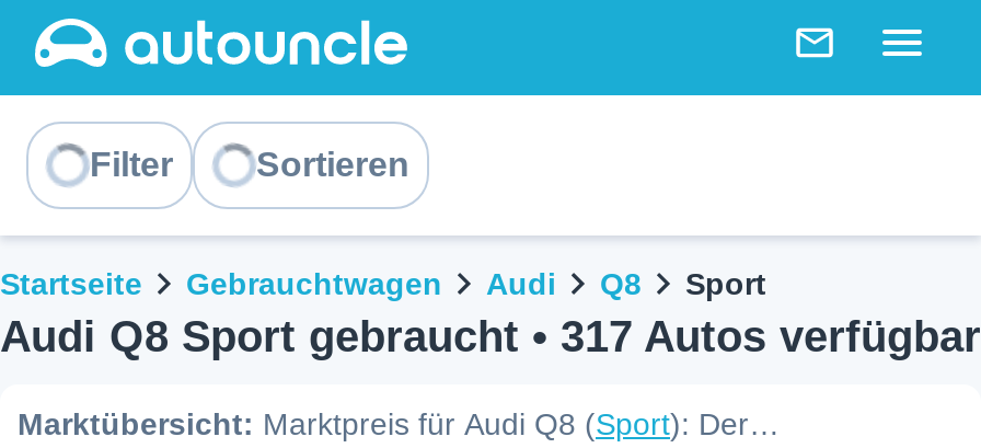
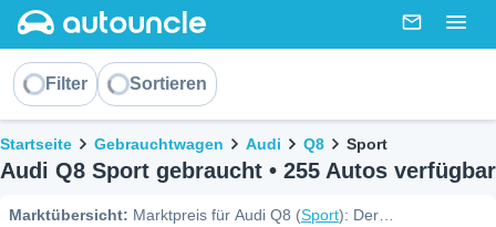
- Audi Q8 Sport gebraucht • 317 Autos verfügbar
+ Audi Q8 Sport gebraucht • 255 Autos verfügbar
